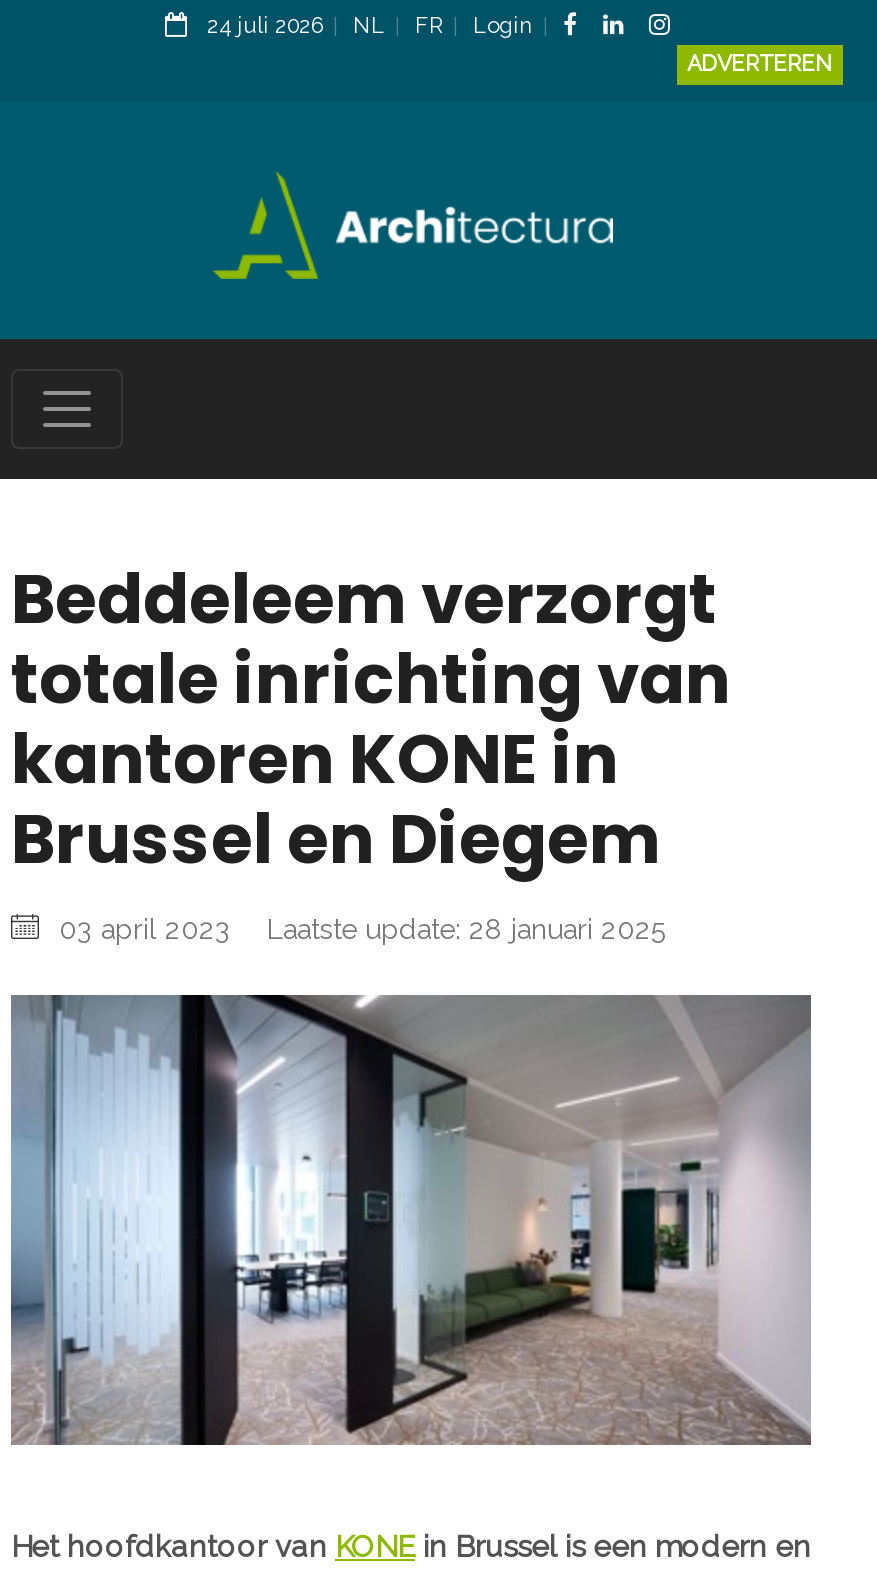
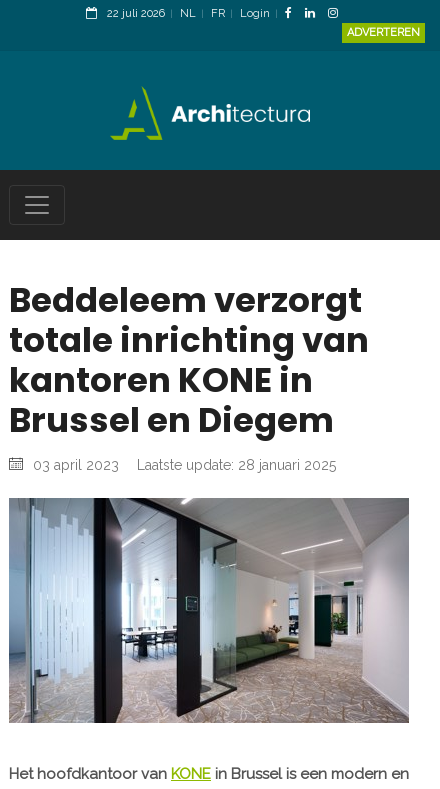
- 24 juli 2026 NL FR Login
+ 22 juli 2026 NL FR Login
